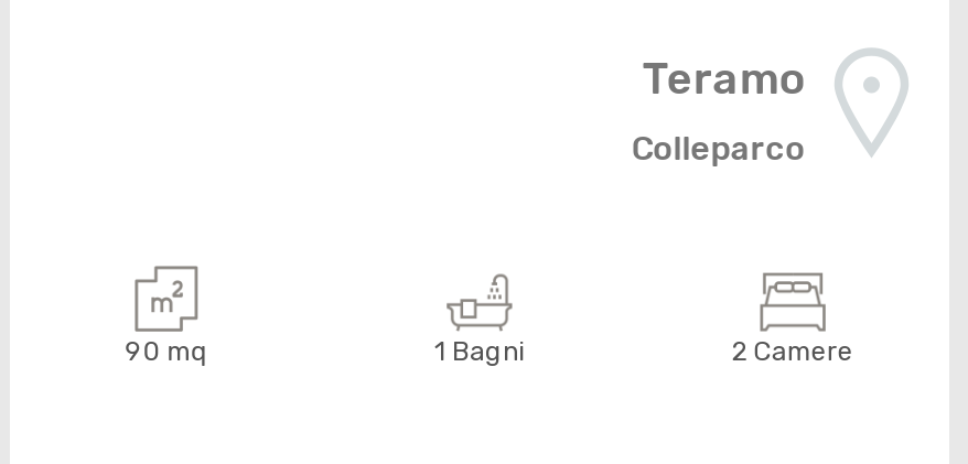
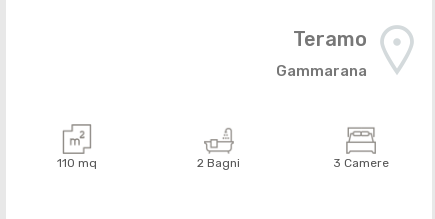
- Colleparco
+ Gammarana

- 90 mq
- 1 Bagni
- 2 Camere
+ 110 mq
+ 2 Bagni
+ 3 Camere
